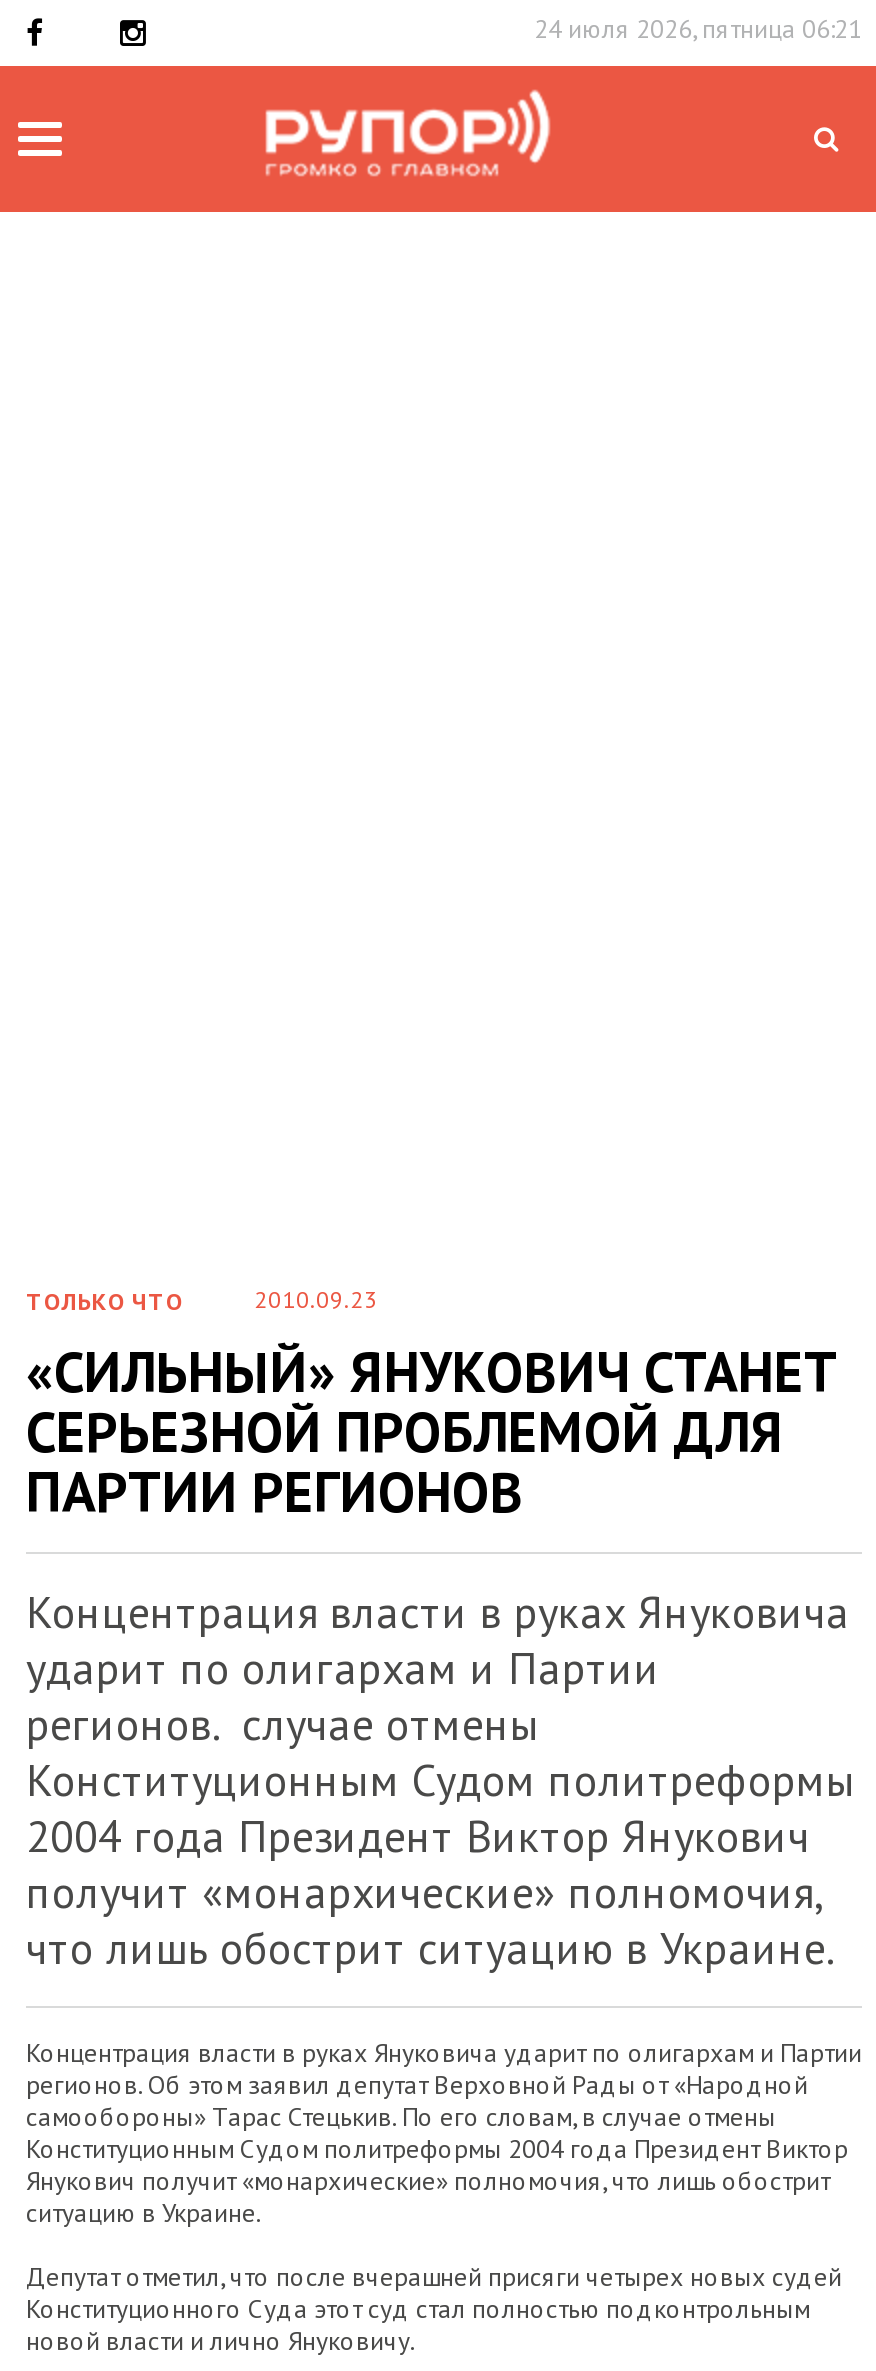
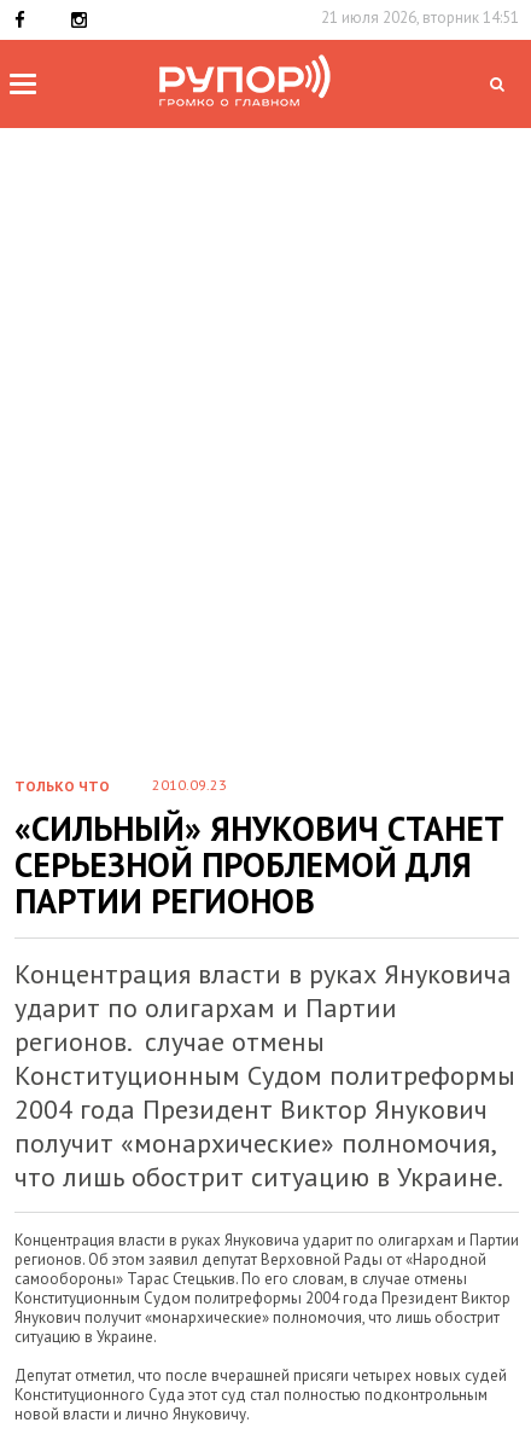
- 24 июля 2026, пятница 06:21
+ 21 июля 2026, вторник 14:51
